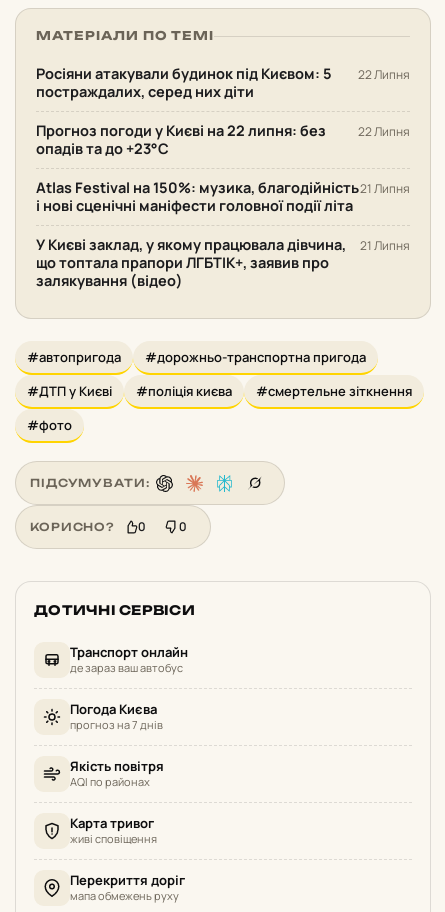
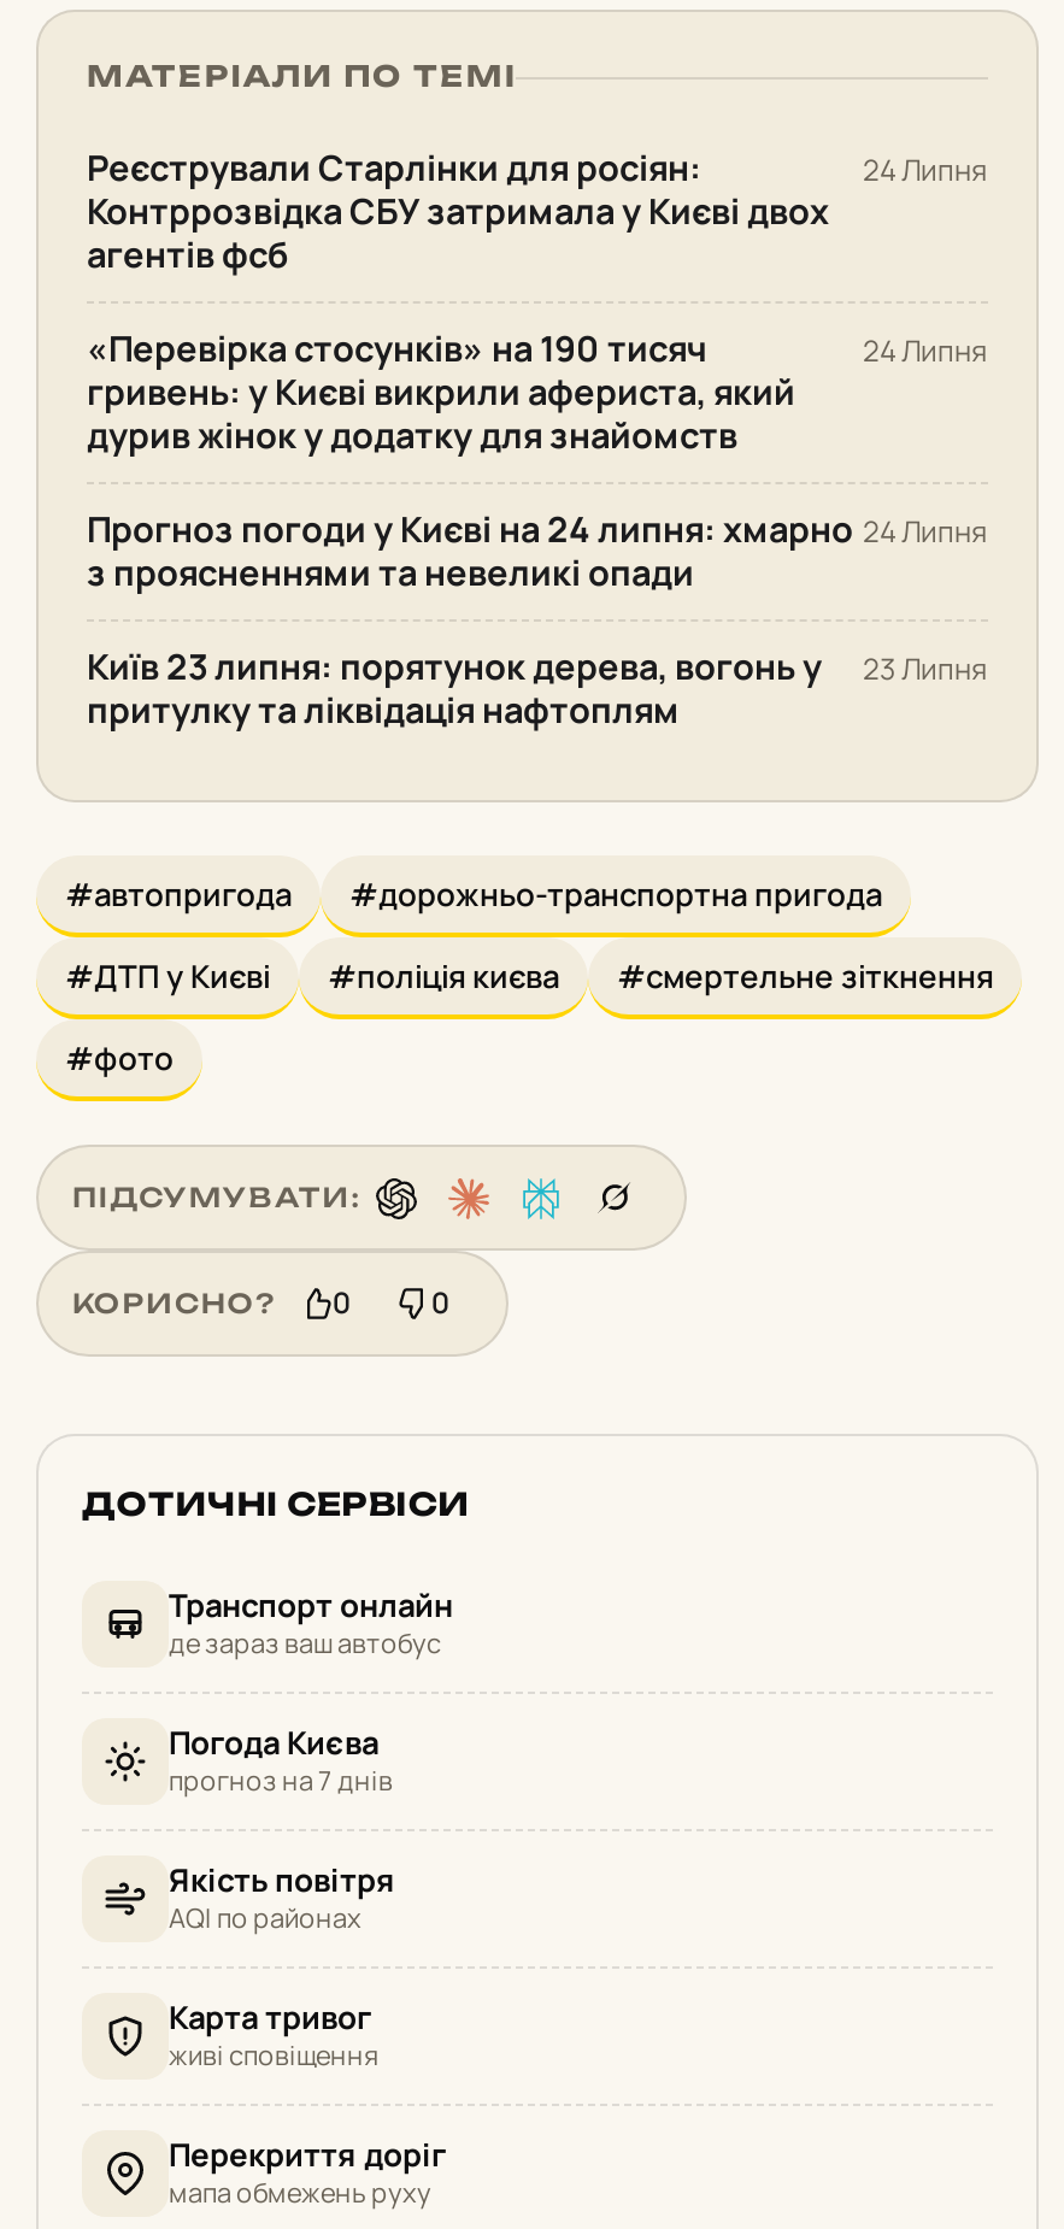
- Росіяни атакували будинок під Києвом: 5
- постраждалих, серед них діти
+ Реєстрували Старлінки для росіян:
+ Контррозвідка СБУ затримала у Києві двох
+ агентів фсб

- 22 Липня
+ 24 Липня

- Прогноз погоди у Києві на 22 липня: без
- опадів та до +23°С
+ «Перевірка стосунків» на 190 тисяч
+ гривень: у Києві викрили афериста, який
+ дурив жінок у додатку для знайомств

- 22 Липня
+ 24 Липня

- Atlas Festival на 150%: музика, благодійність
- і нові сценічні маніфести головної події літа
+ Прогноз погоди у Києві на 24 липня: хмарно
+ з проясненнями та невеликі опади

- 21 Липня
+ 24 Липня

- У Києві заклад, у якому працювала дівчина,
- що топтала прапори ЛГБТІК+, заявив про
- залякування (відео)
+ Київ 23 липня: порятунок дерева, вогонь у
+ притулку та ліквідація нафтоплям

- 21 Липня
+ 23 Липня
